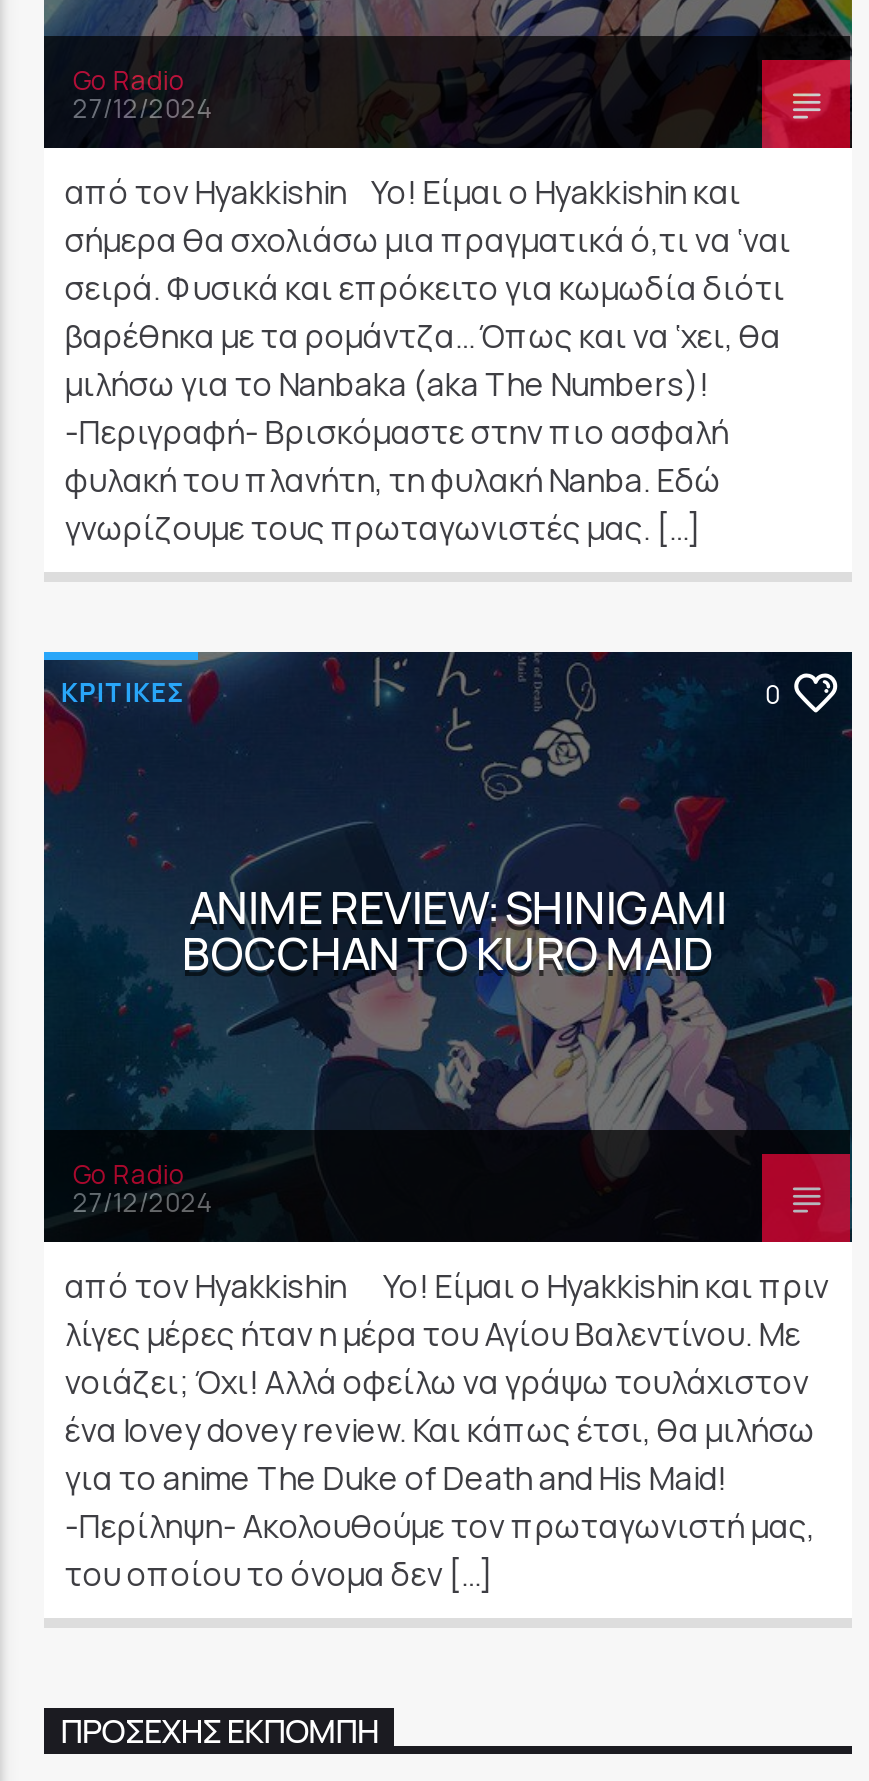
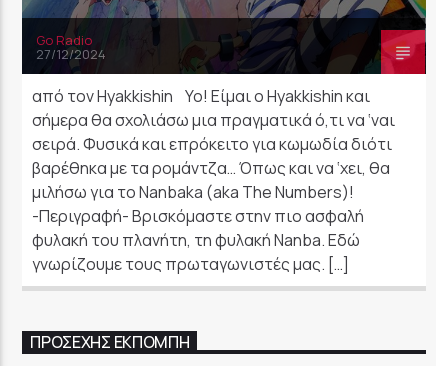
- [image]
- ΚΡΙΤΙΚΕΣ
- 0

- ANIME REVIEW: SHINIGAMI
- BOCCHAN TO KURO MAID

- Go Radio
- 27/12/2024
- από τον Hyakkishin Yo! Είμαι ο Hyakkishin και πριν
- λίγες μέρες ήταν η μέρα του Αγίου Βαλεντίνου. Με
- νοιάζει; Όχι! Αλλά οφείλω να γράψω τουλάχιστον
- ένα lovey dovey review. Και κάπως έτσι, θα μιλήσω
- για το anime The Duke of Death and His Maid!
- -Περίληψη- Ακολουθούμε τον πρωταγωνιστή μας,
- του οποίου το όνομα δεν […]
